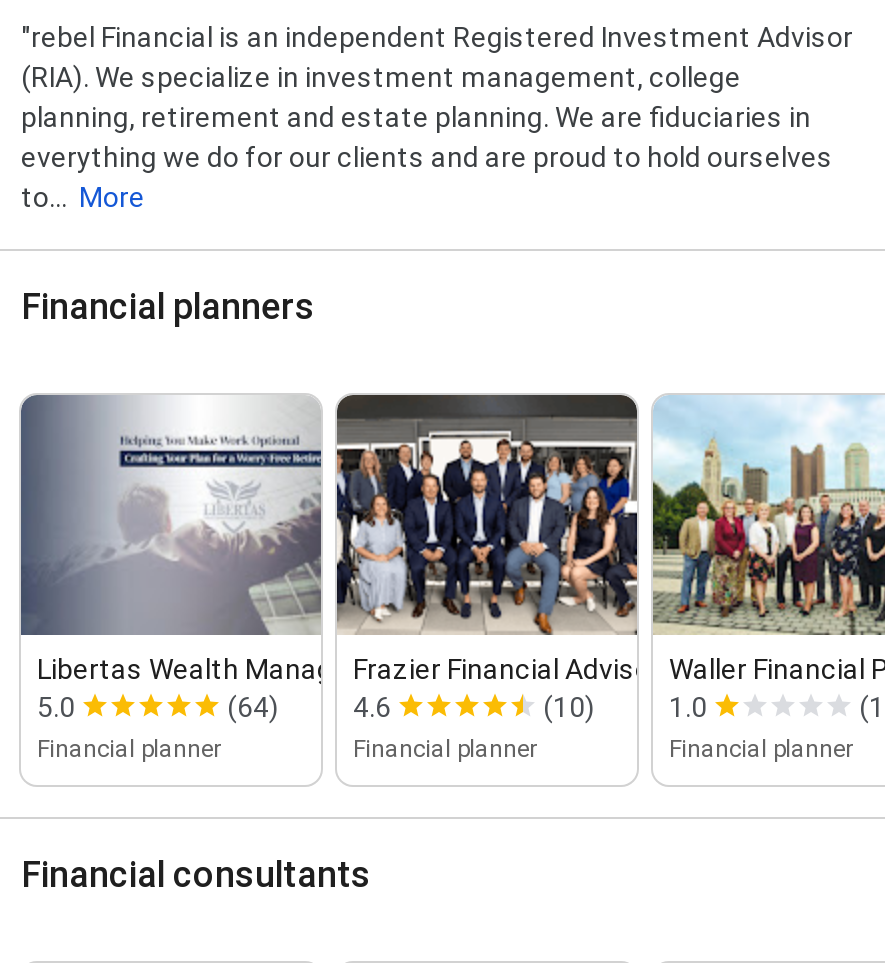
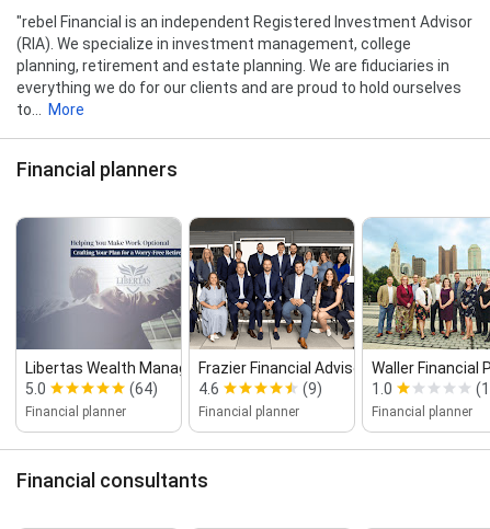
- (10)
+ (9)
